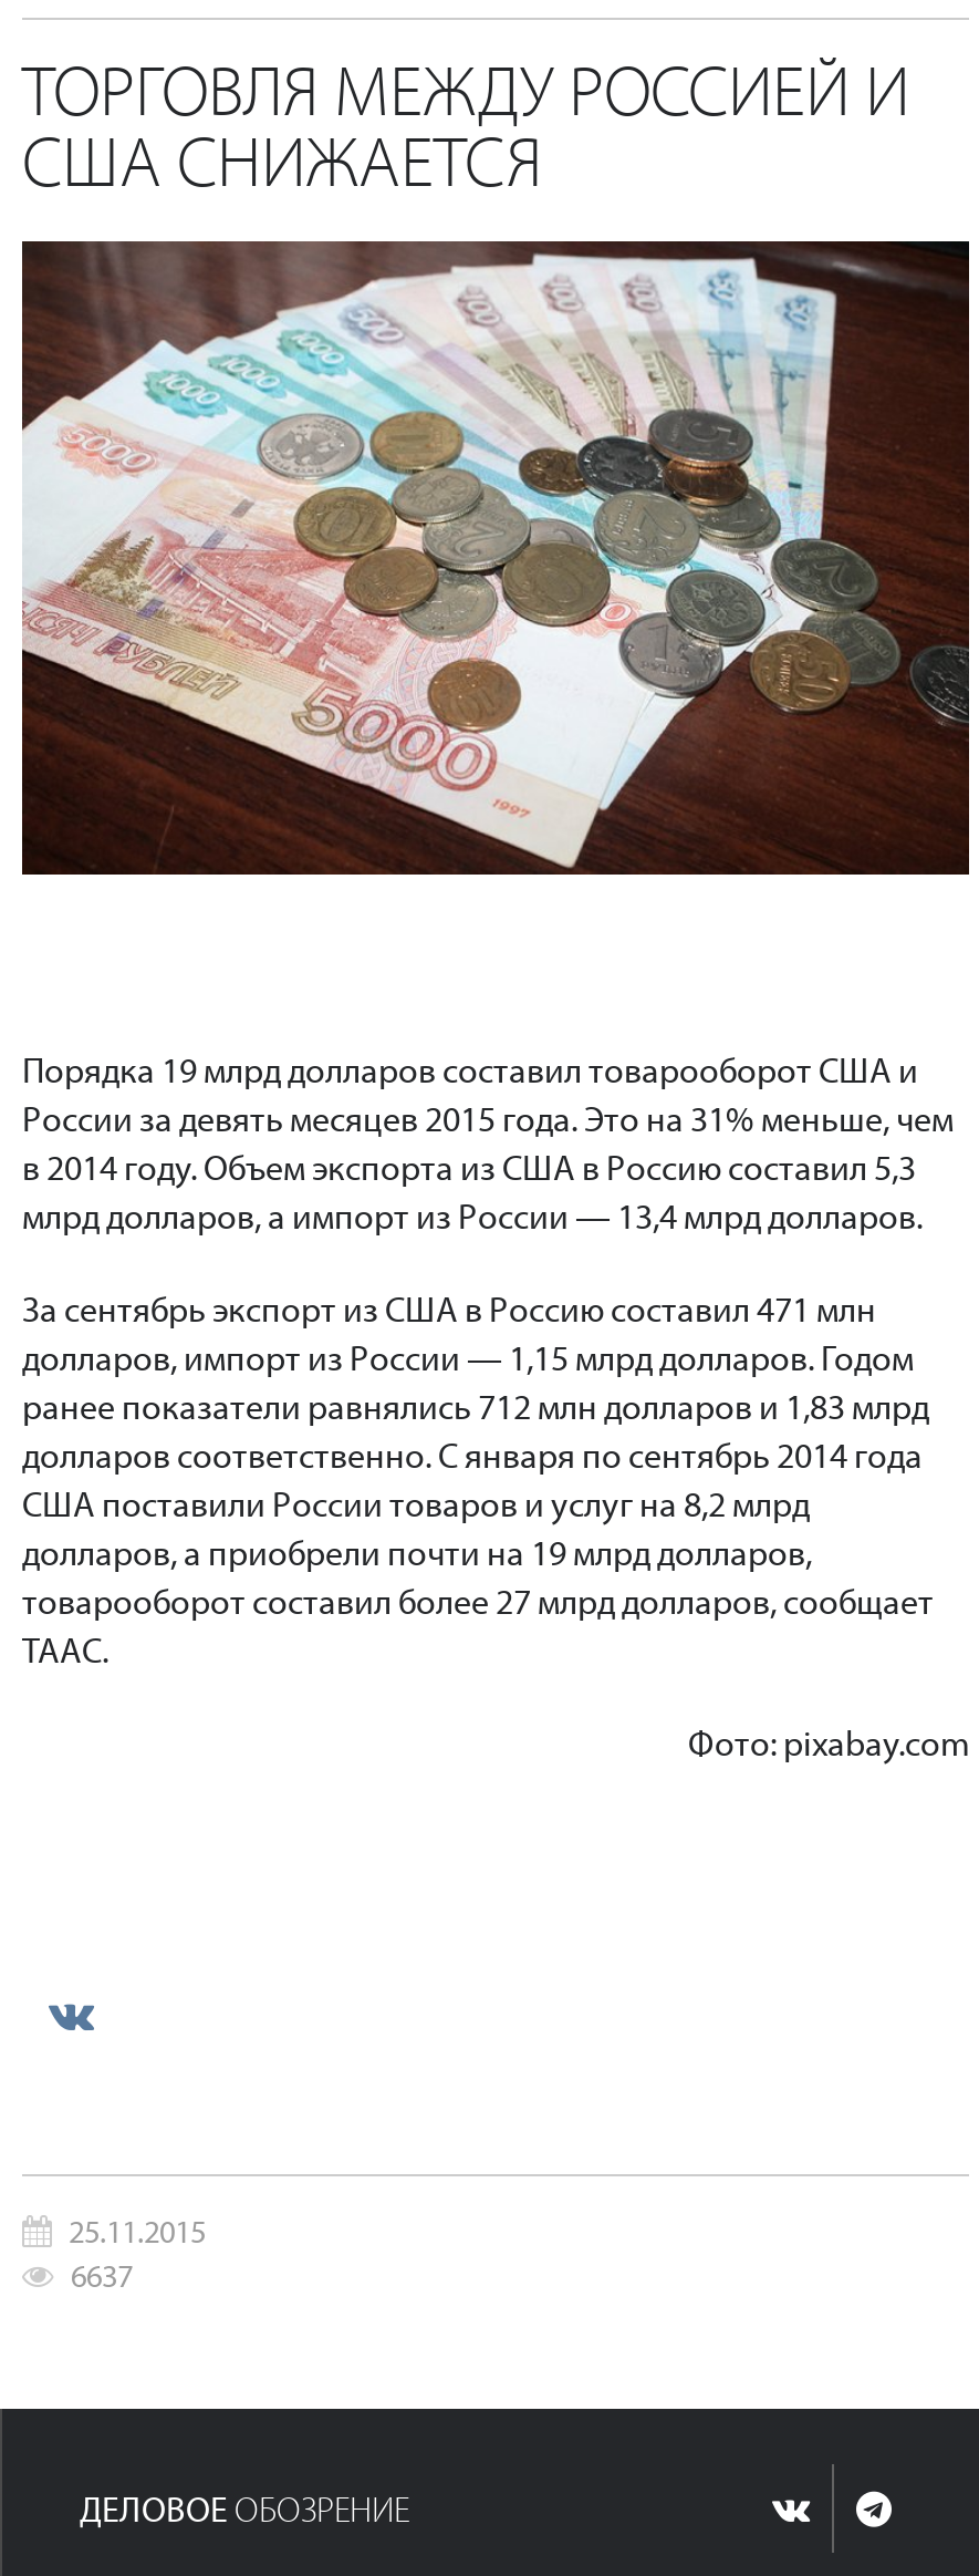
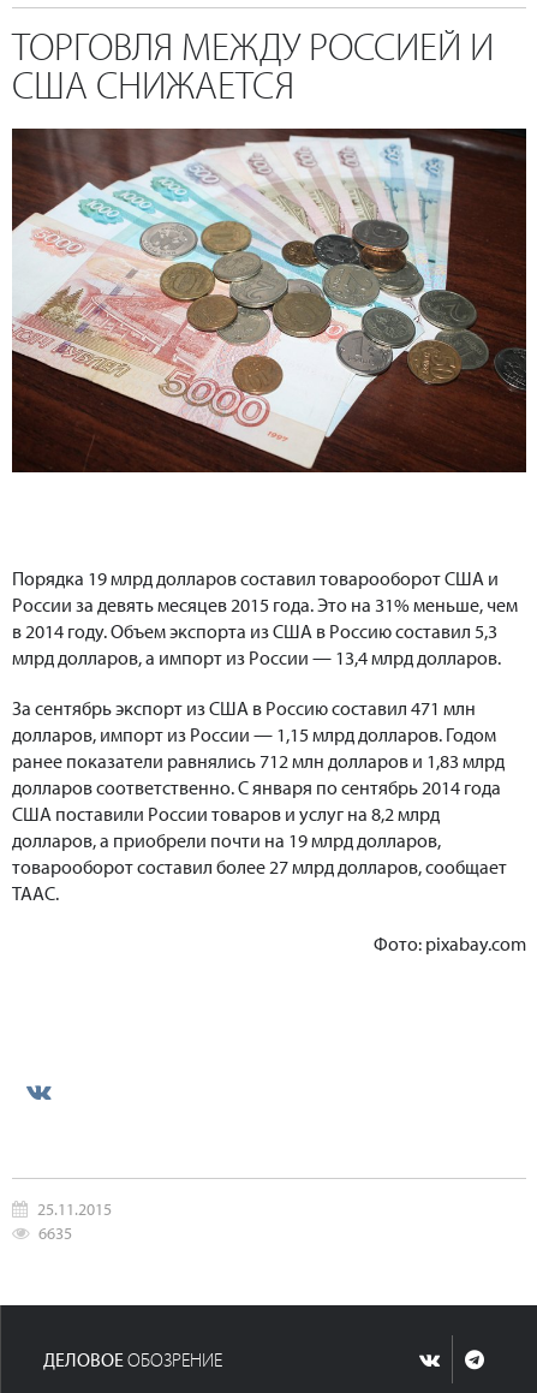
- 6637
+ 6635
